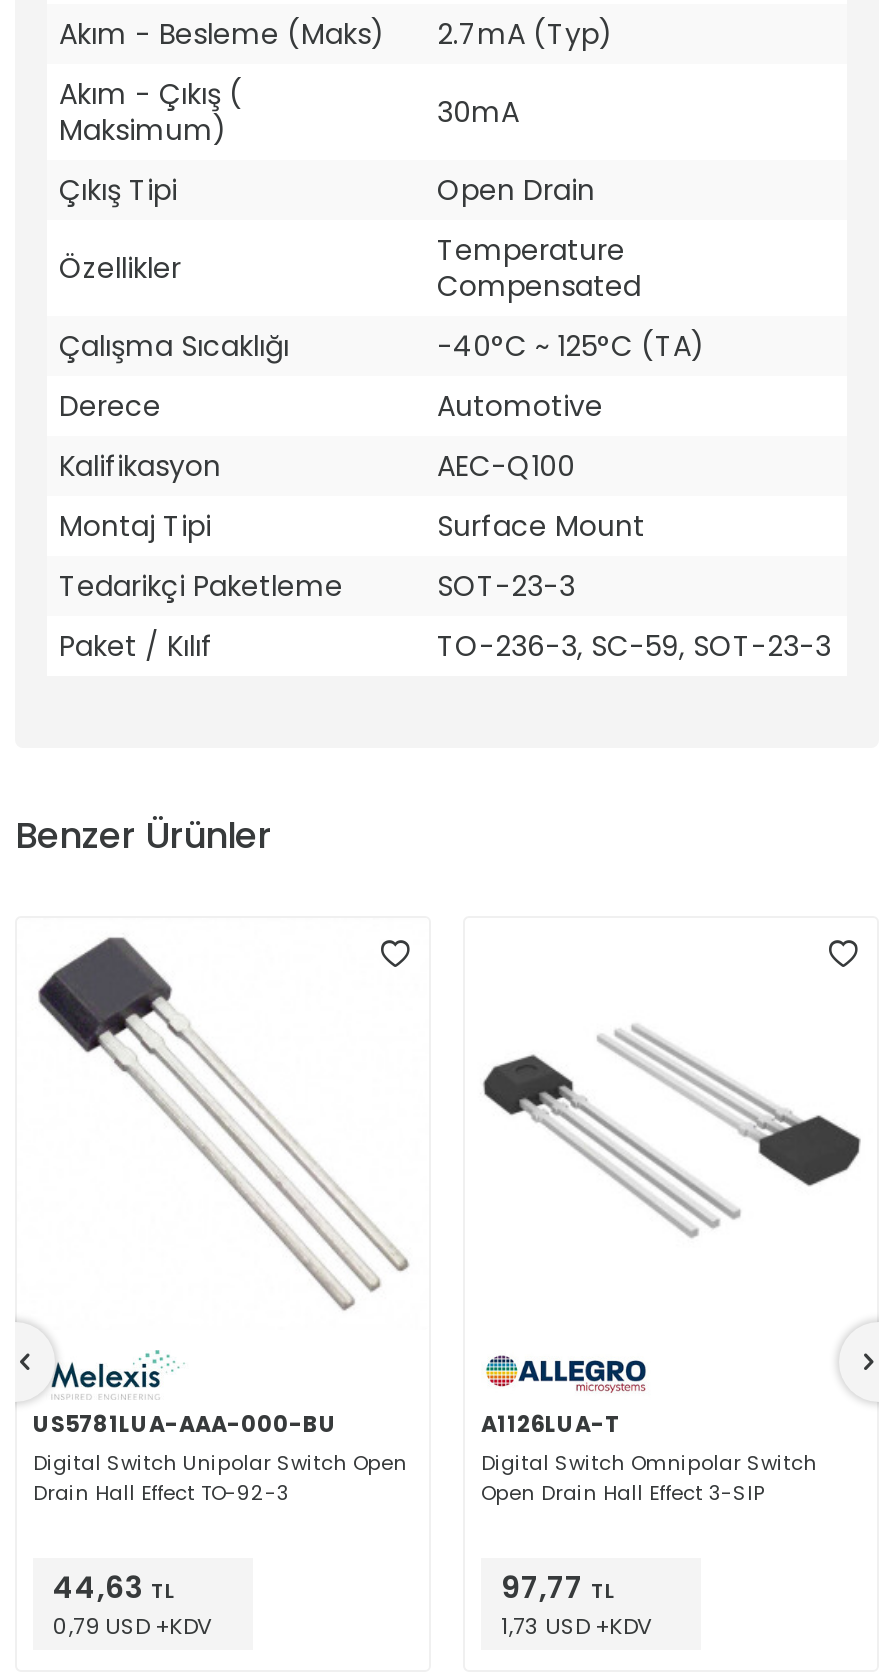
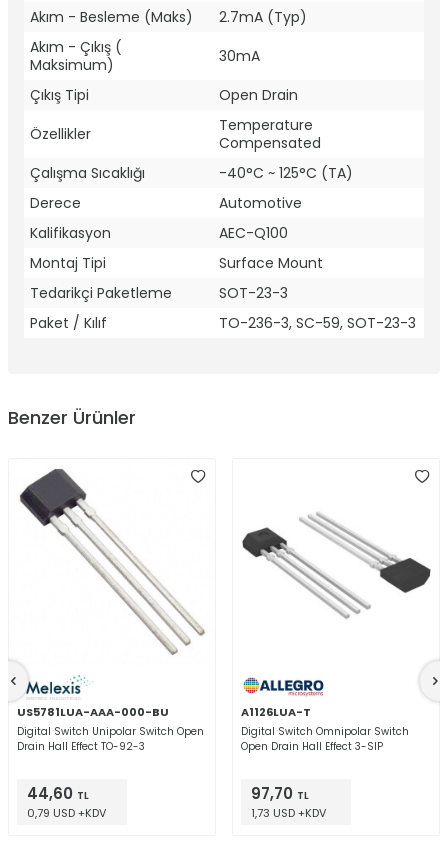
- 44,63 TL
+ 44,60 TL

- 97,77 TL
+ 97,70 TL
